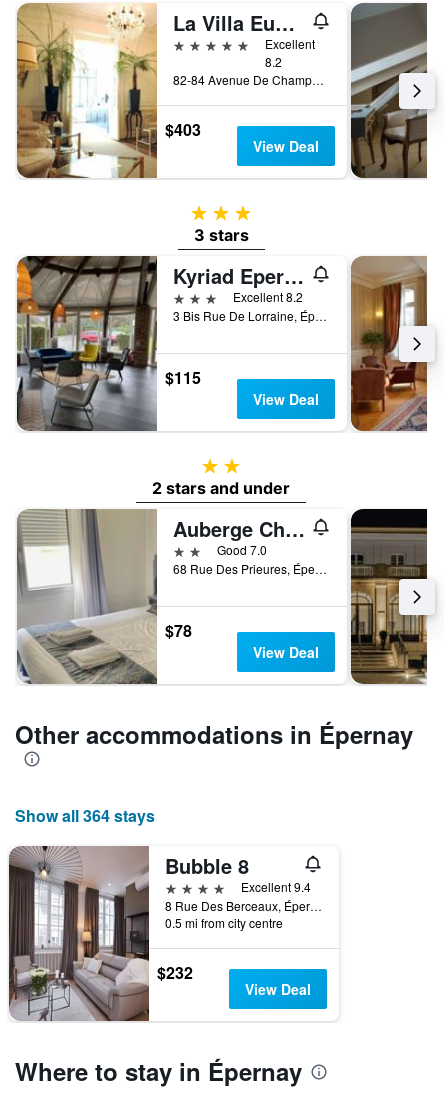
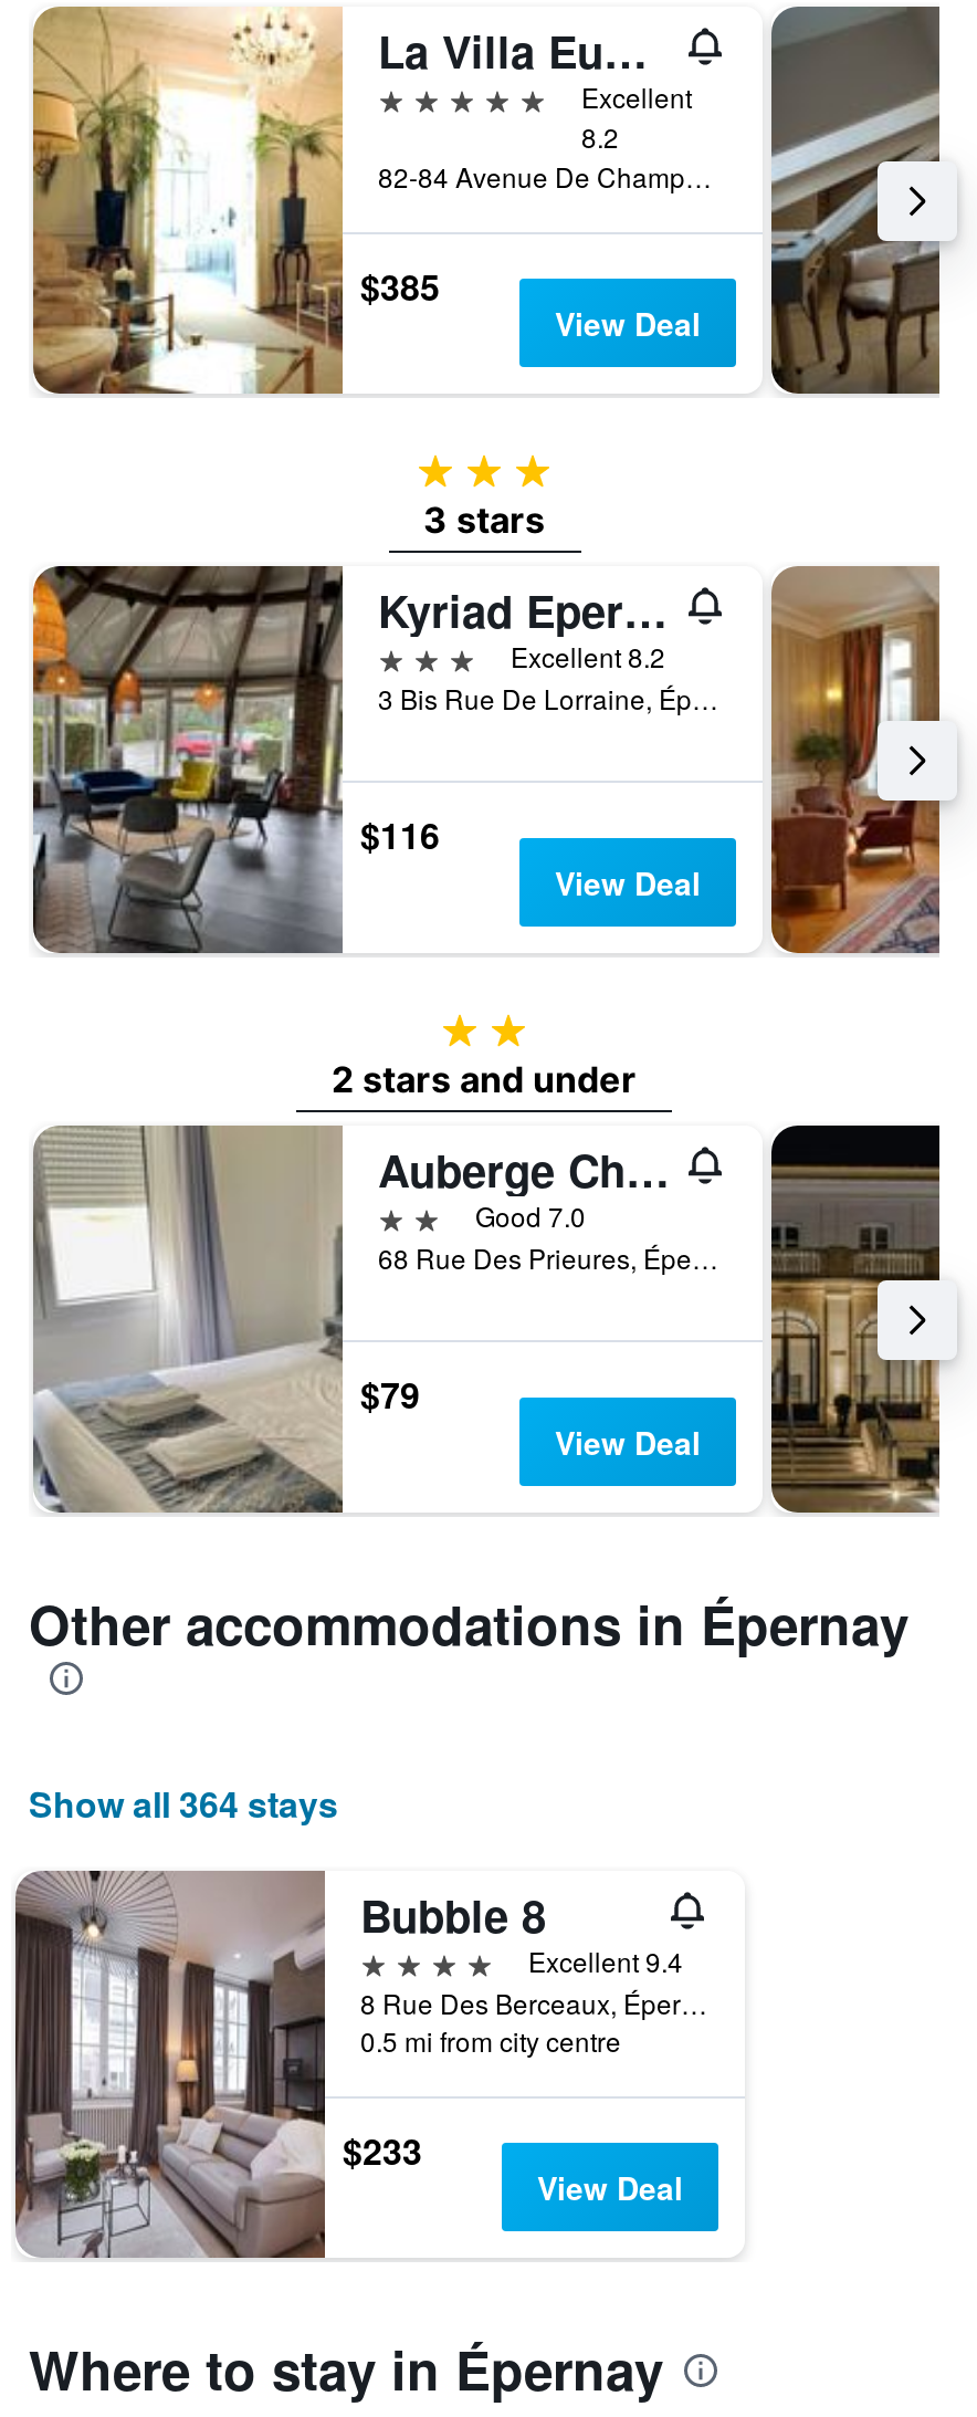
- $403
+ $385

- $115
+ $116

- $78
+ $79

- $232
+ $233
